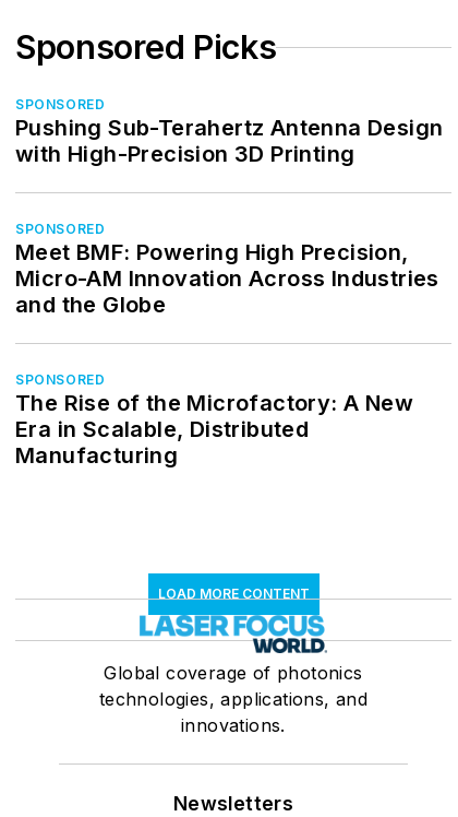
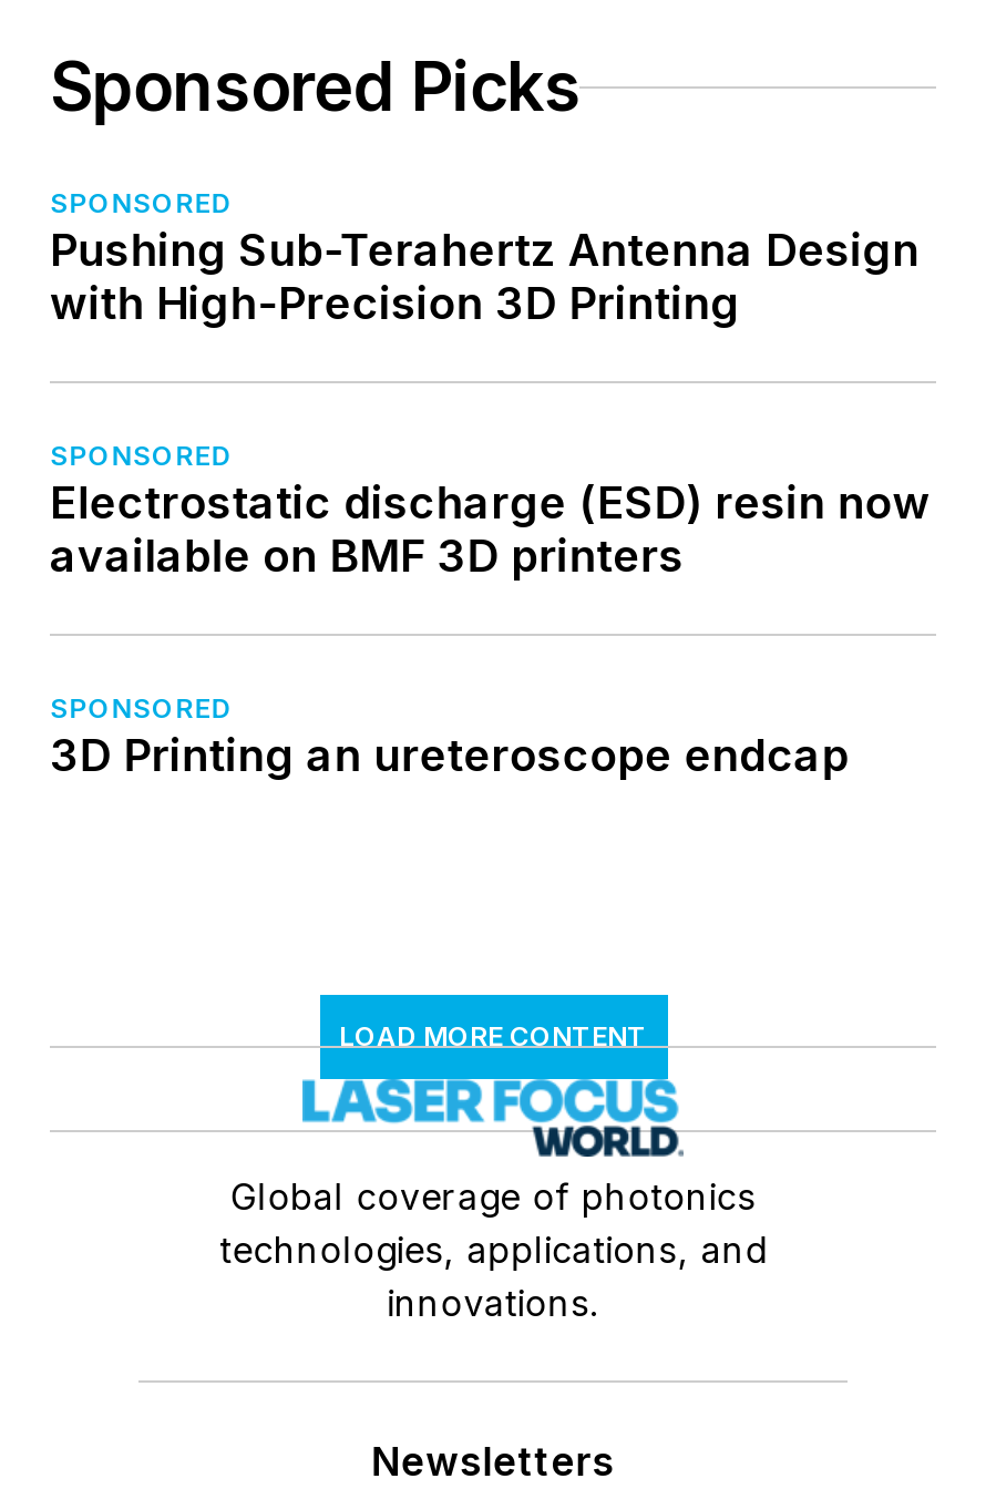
- Meet BMF: Powering High Precision,
- Micro-AM Innovation Across Industries
- and the Globe
+ Electrostatic discharge (ESD) resin now
+ available on BMF 3D printers

- The Rise of the Microfactory: A New
- Era in Scalable, Distributed
- Manufacturing
+ 3D Printing an ureteroscope endcap
